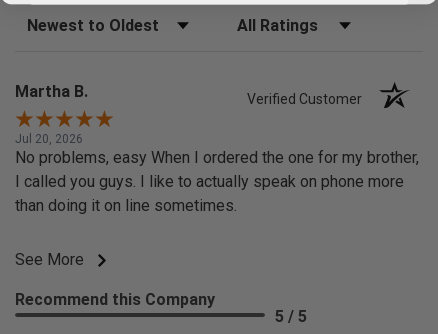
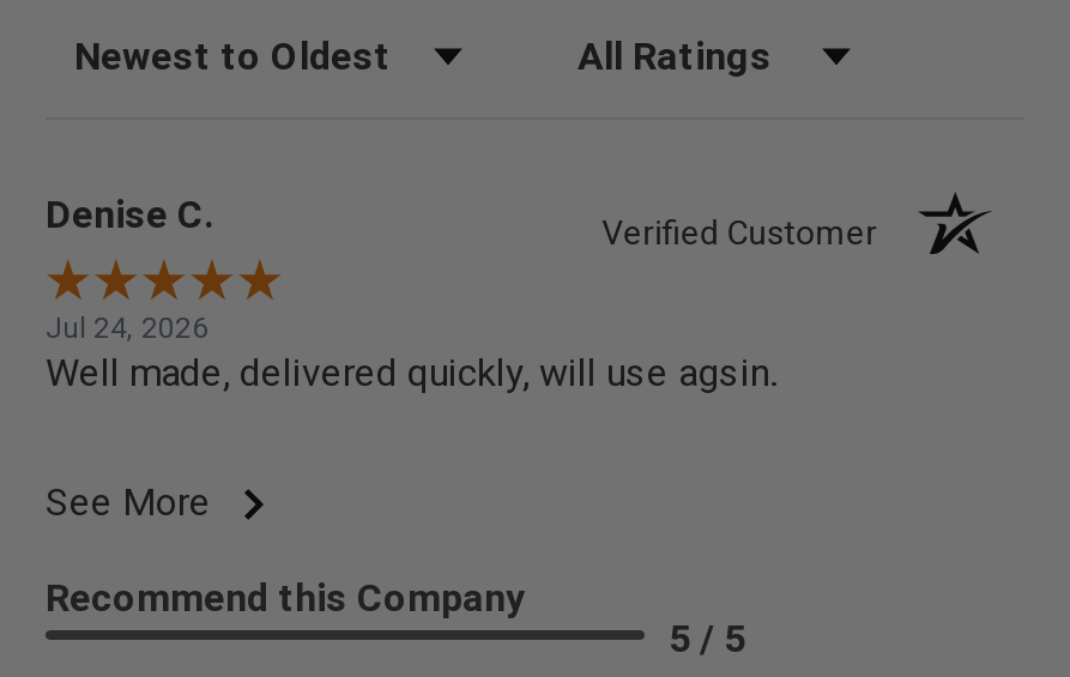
- Martha B.
+ Denise C.

- Jul 20, 2026
- No problems, easy When I ordered the one for my brother,
- I called you guys. I like to actually speak on phone more
- than doing it on line sometimes.
+ Jul 24, 2026
+ Well made, delivered quickly, will use agsin.
